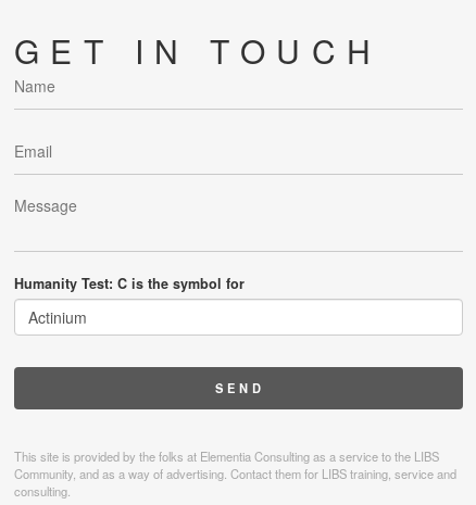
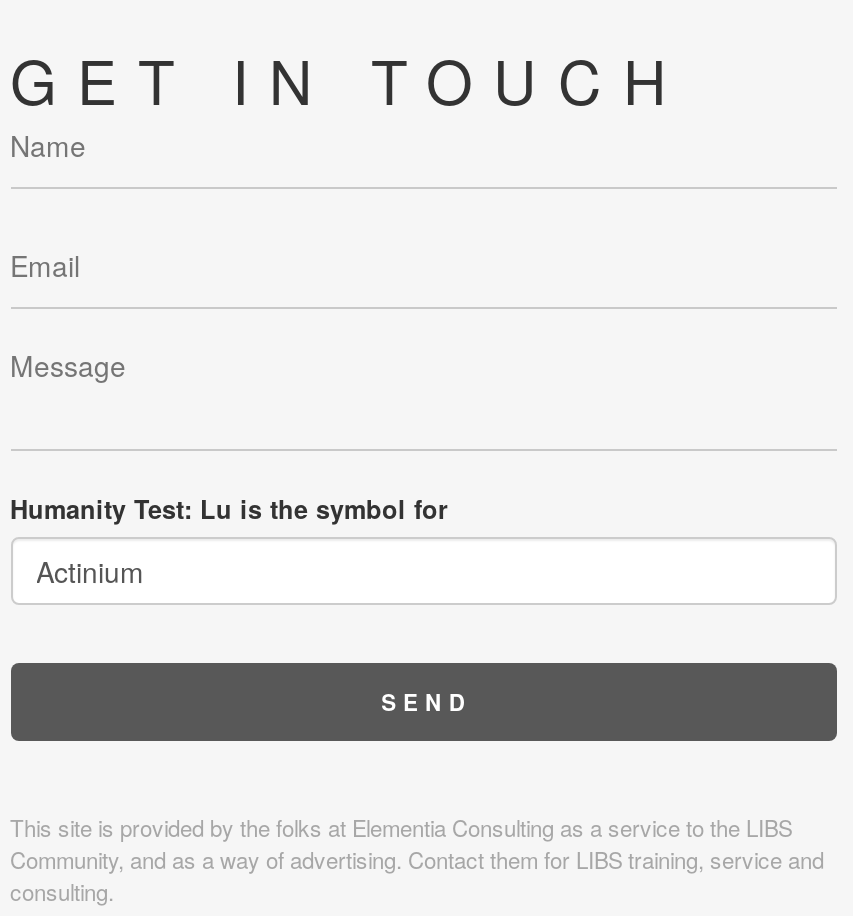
- Humanity Test: C is the symbol for
+ Humanity Test: Lu is the symbol for
